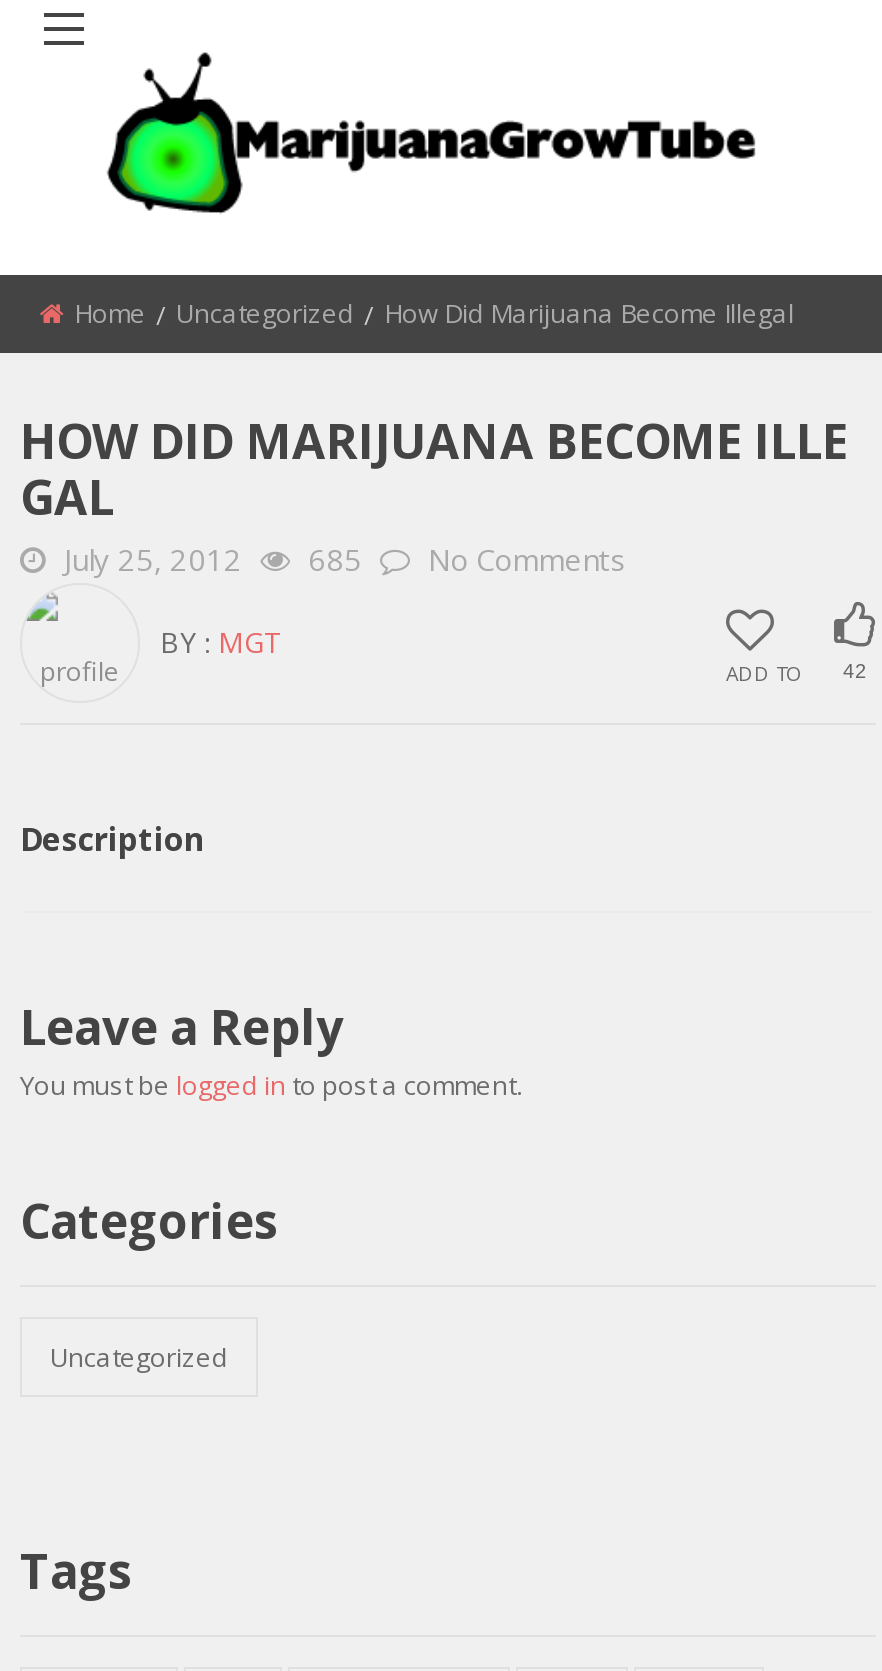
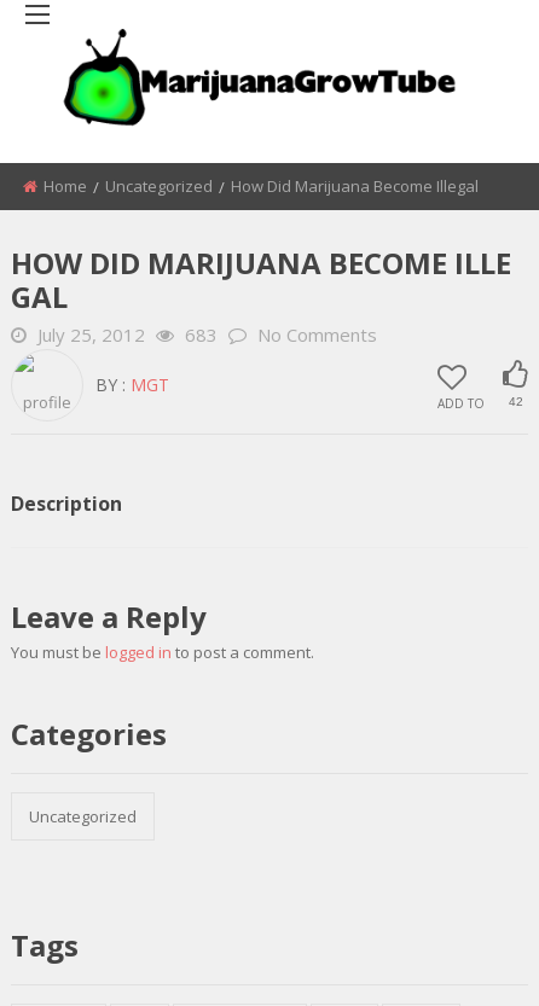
- July 25, 2012 685 No Comments
+ July 25, 2012 683 No Comments
